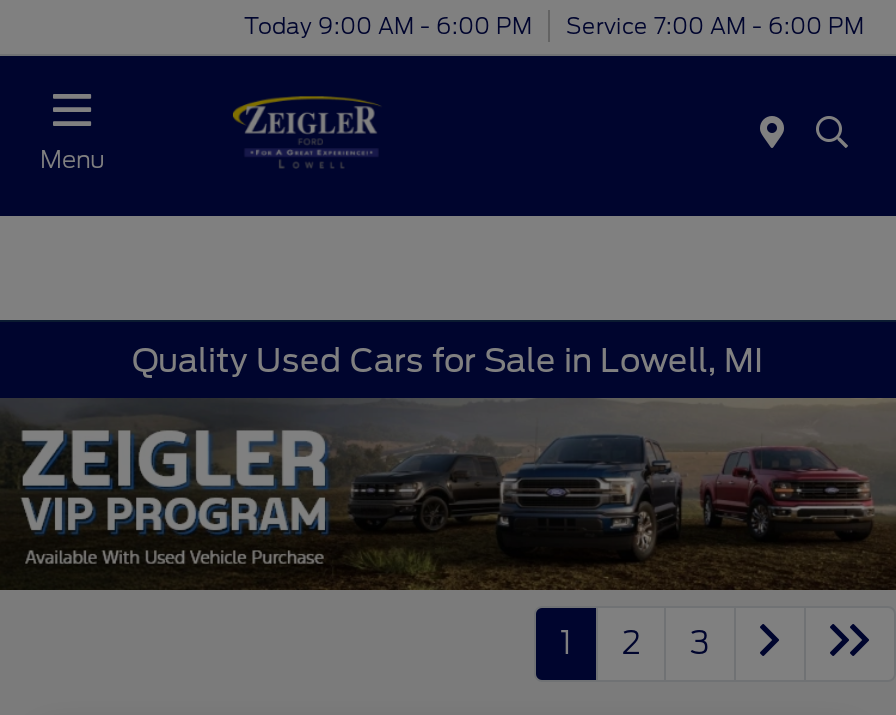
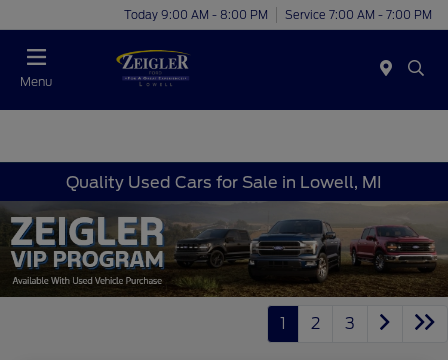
- Today 9:00 AM - 6:00 PM
+ Today 9:00 AM - 8:00 PM

- Service 7:00 AM - 6:00 PM
+ Service 7:00 AM - 7:00 PM
